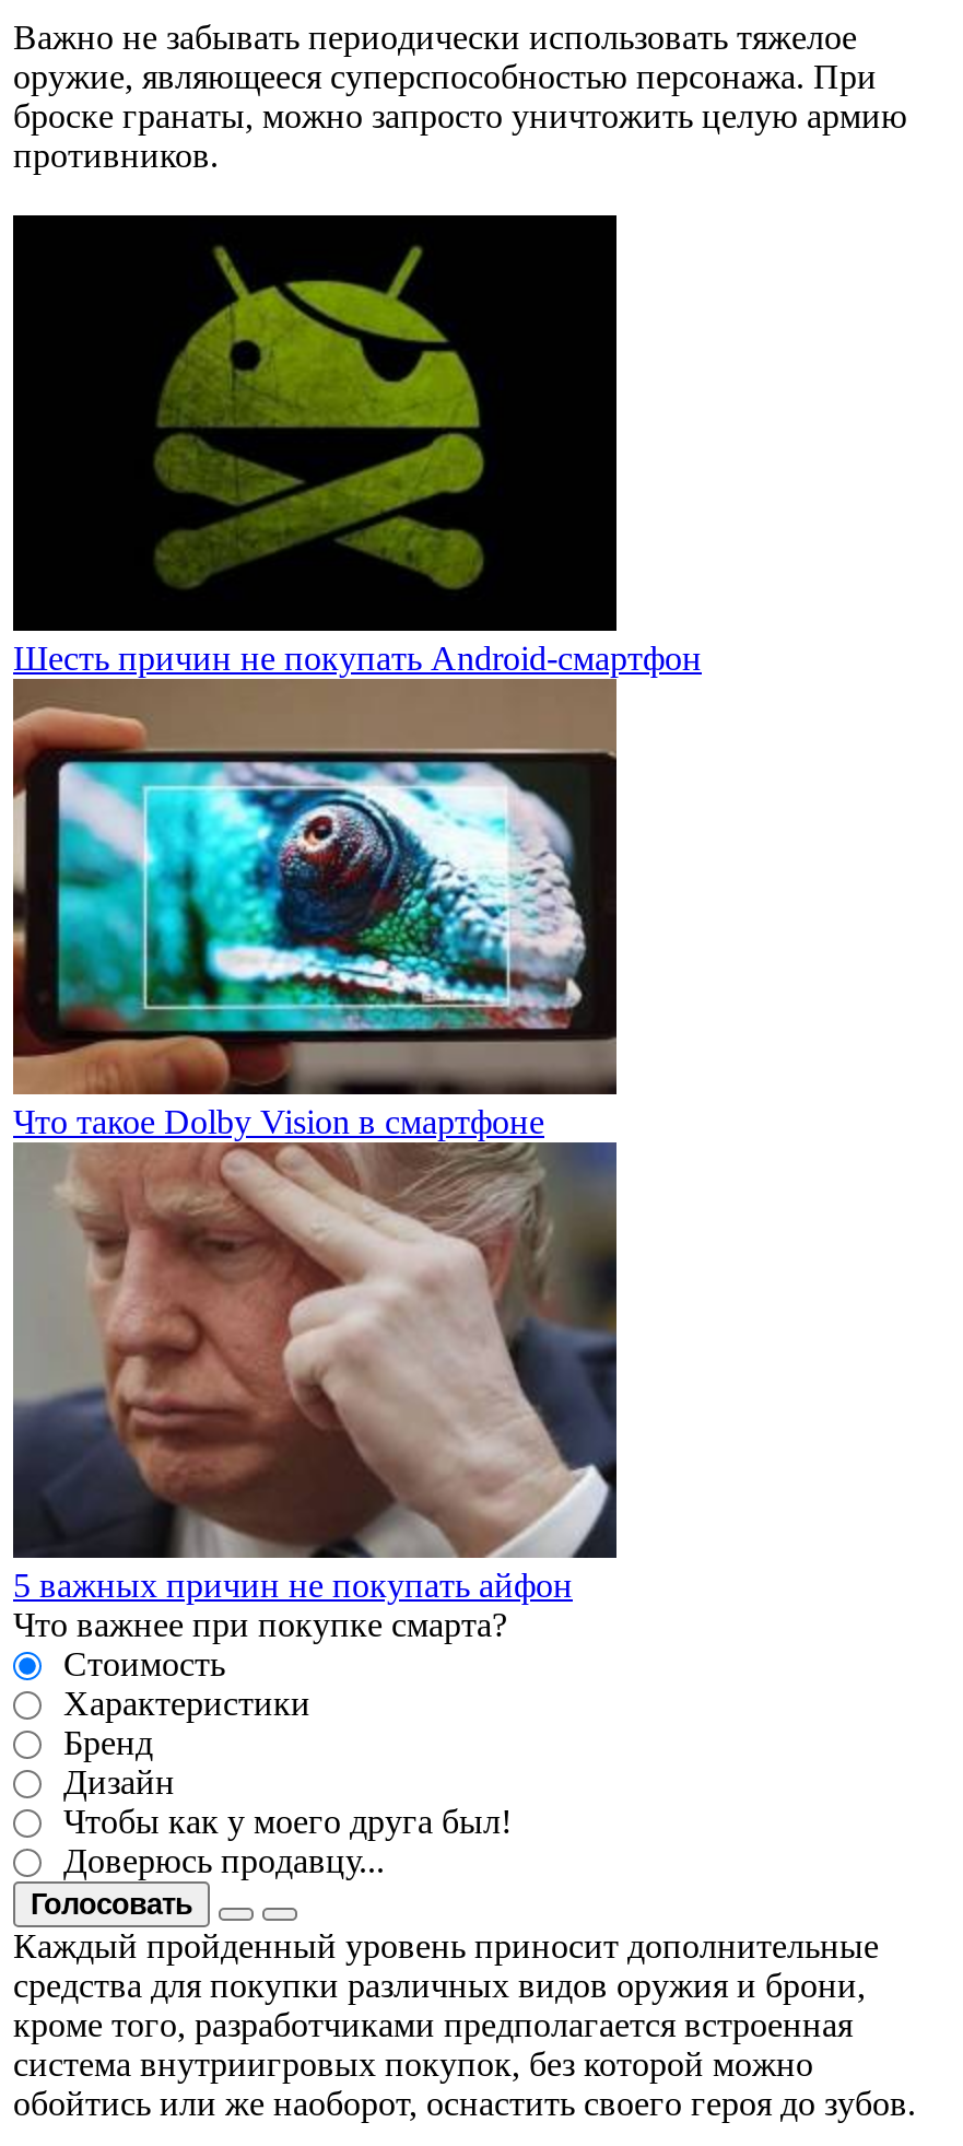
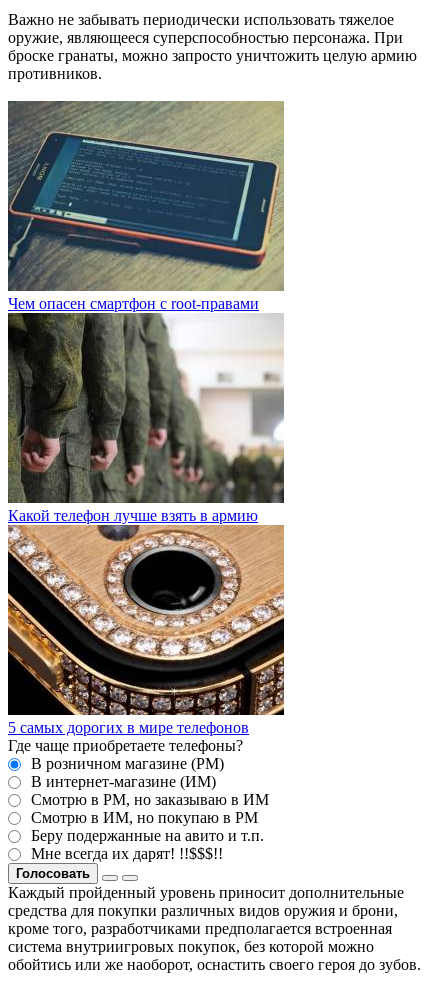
- [image]
- Шесть причин не покупать Android-смартфон
+ [image]
+ Чем опасен смартфон с root-правами

- [image]
- Что такое Dolby Vision в смартфоне
+ [image]
+ Какой телефон лучше взять в армию

- [image]
- 5 важных причин не покупать айфон
- Что важнее при покупке смарта?
- Стоимость
- Характеристики
- Бренд
- Дизайн
- Чтобы как у моего друга был!
- Доверюсь продавцу...
+ [image]
+ 5 самых дорогих в мире телефонов
+ Где чаще приобретаете телефоны?
+ В розничном магазине (РМ)
+ В интернет-магазине (ИМ)
+ Смотрю в РМ, но заказываю в ИМ
+ Смотрю в ИМ, но покупаю в РМ
+ Беру подержанные на авито и т.п.
+ Мне всегда их дарят! !!$$$!!
